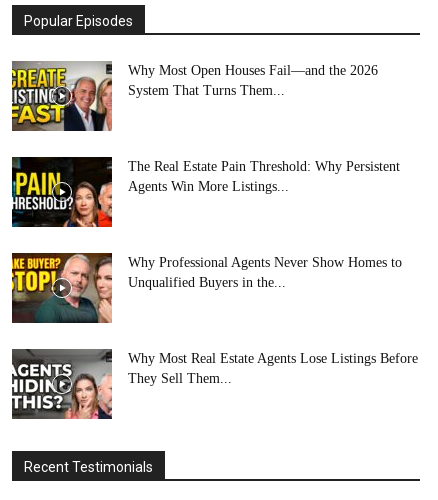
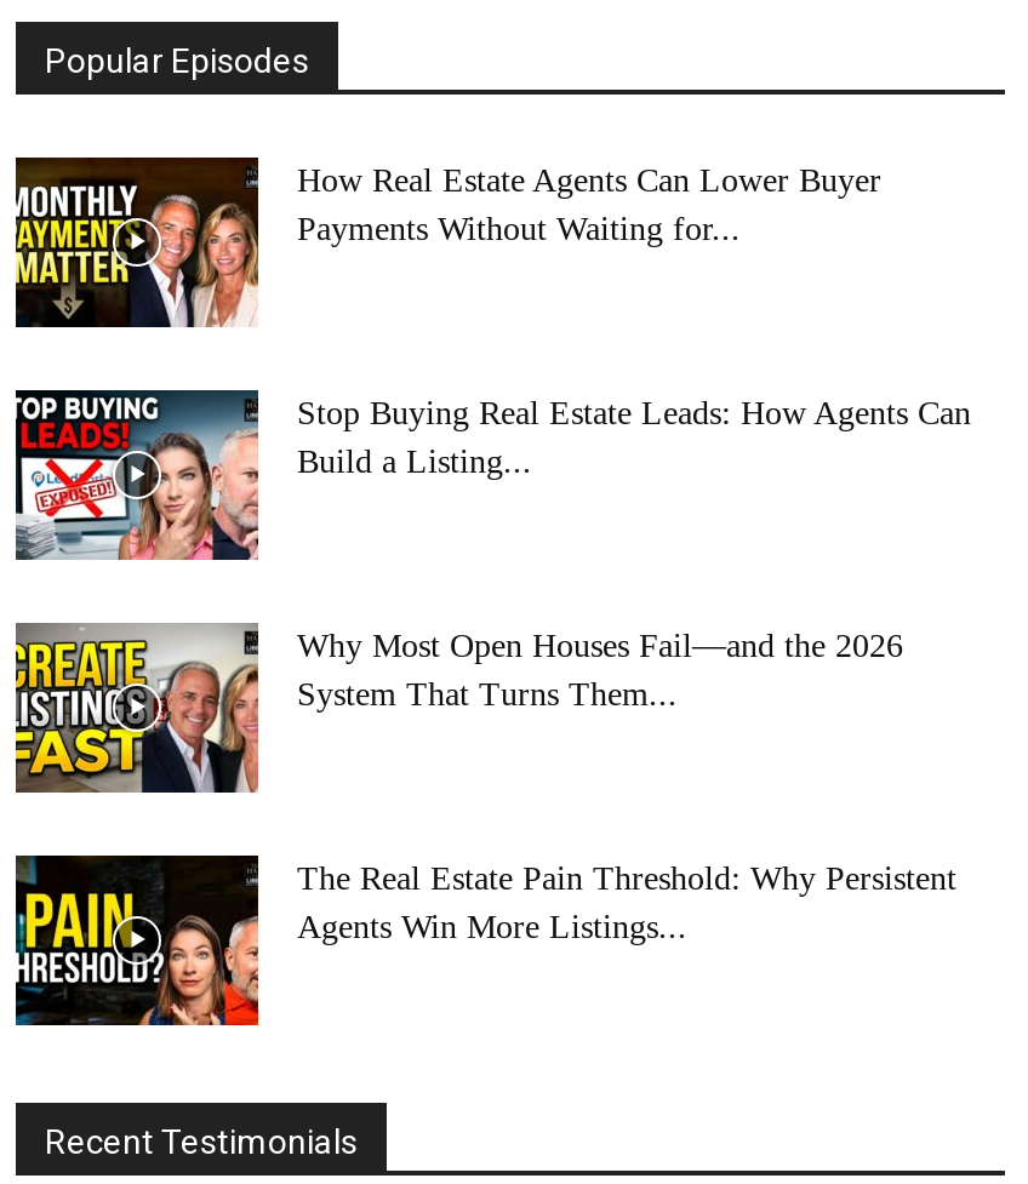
+ [image]
+ How Real Estate Agents Can Lower Buyer
+ Payments Without Waiting for...

+ [image]
+ Stop Buying Real Estate Leads: How Agents Can
+ Build a Listing...

moved down: [image] | Why Most Open Houses Fail—and the 2026 | System That Turns Them... | The Real Estate Pain Threshold: Why Persistent | Agents Win More Listings...

- [image]
- Why Professional Agents Never Show Homes to
- Unqualified Buyers in the...

- [image]
- Why Most Real Estate Agents Lose Listings Before
- They Sell Them...
